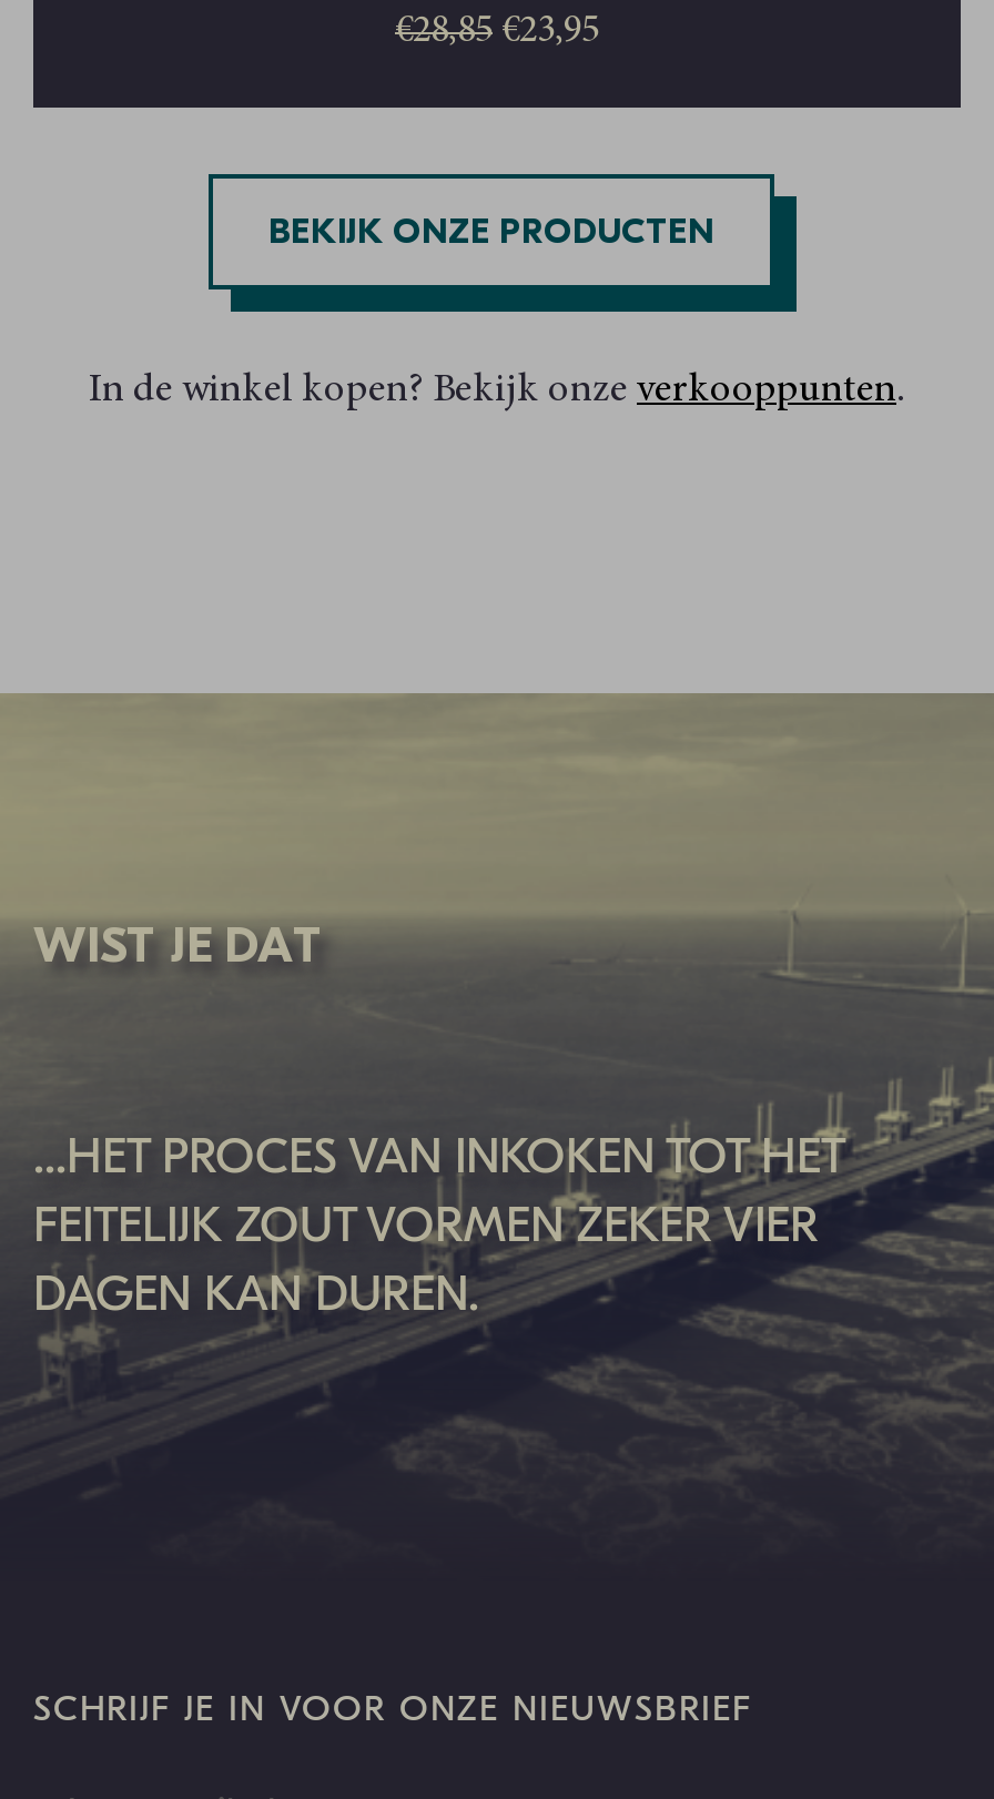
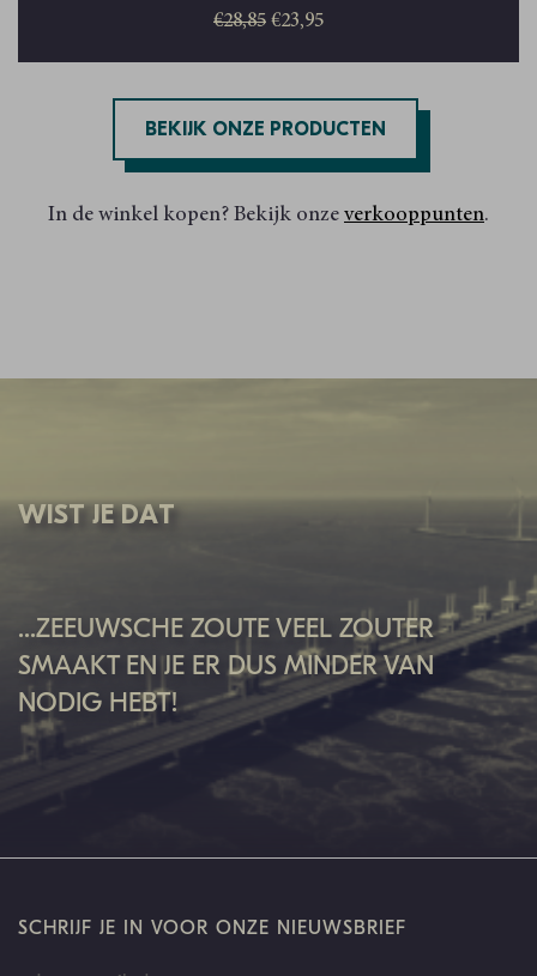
- ...HET PROCES VAN INKOKEN TOT HET
- FEITELIJK ZOUT VORMEN ZEKER VIER
- DAGEN KAN DUREN.
+ ...ZEEUWSCHE ZOUTE VEEL ZOUTER
+ SMAAKT EN JE ER DUS MINDER VAN
+ NODIG HEBT!
